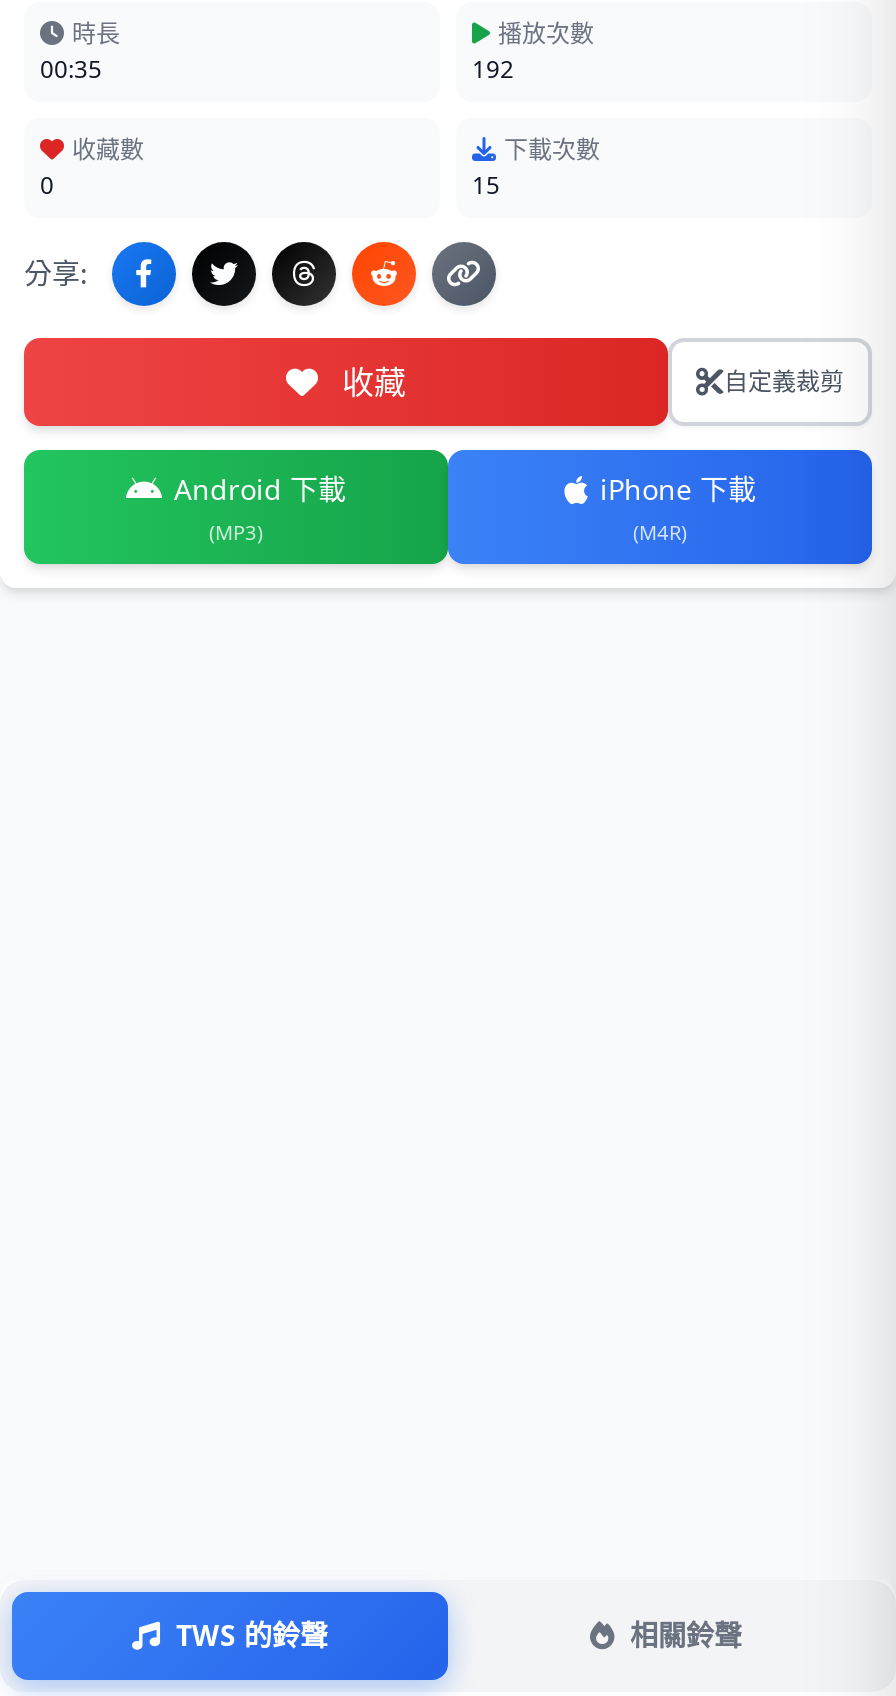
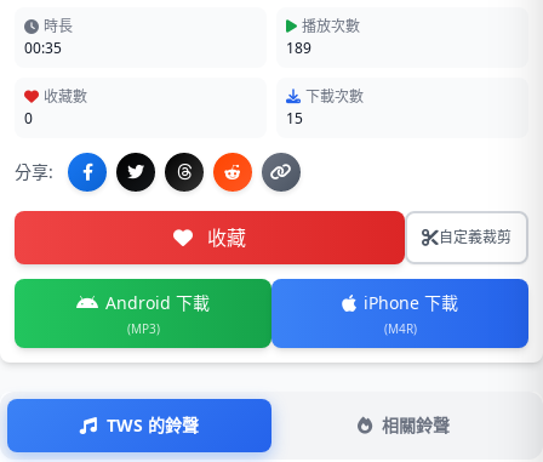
- 192
+ 189
